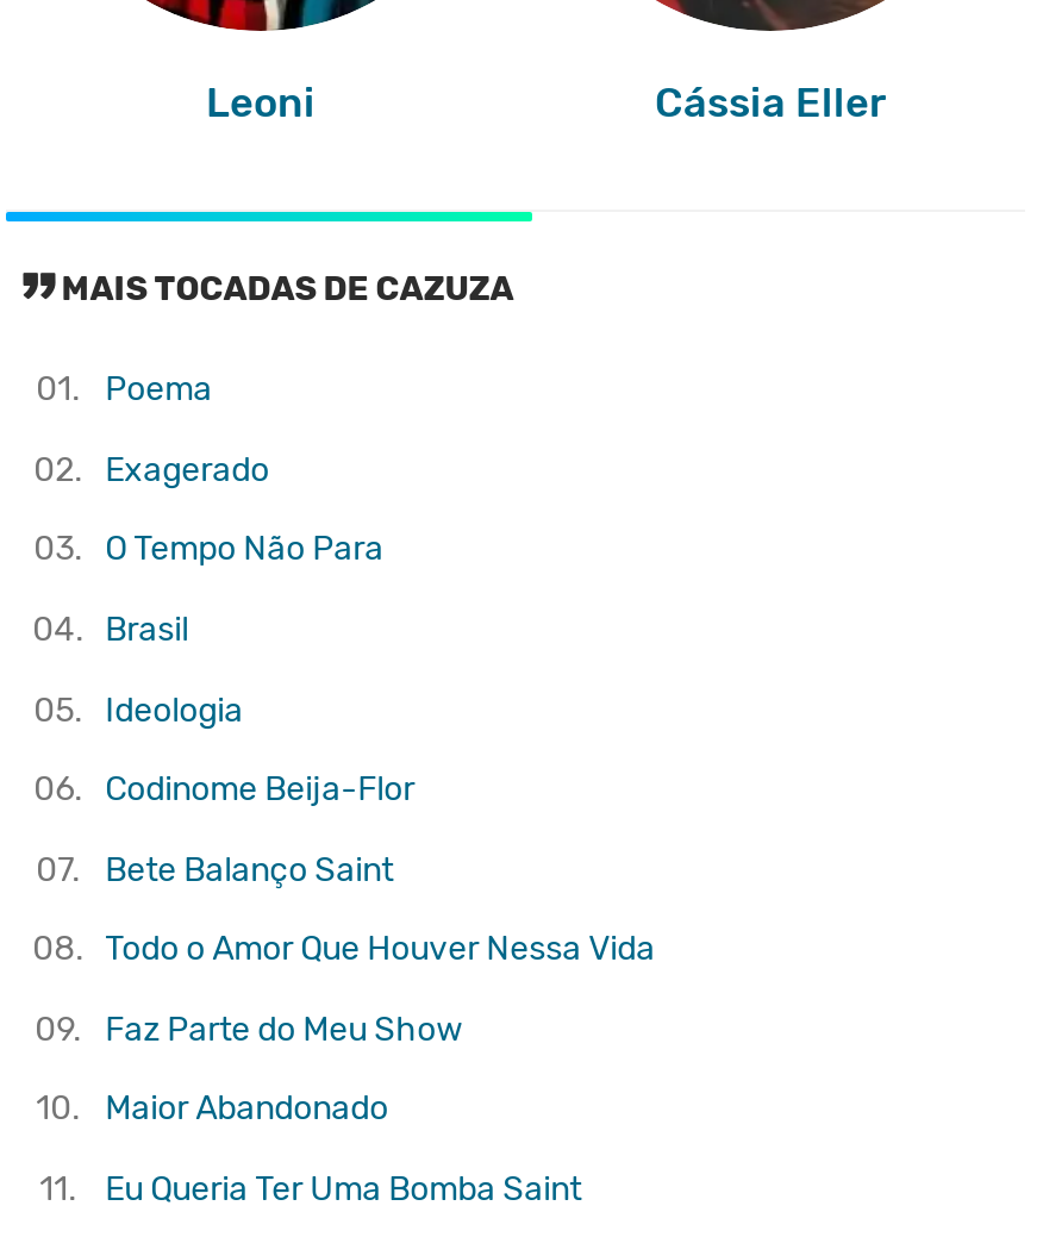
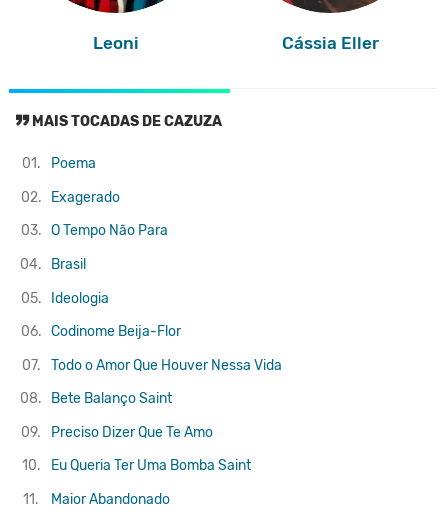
- 07. Bete Balanço Saint
+ 07. Todo o Amor Que Houver Nessa Vida

- 08. Todo o Amor Que Houver Nessa Vida
+ 08. Bete Balanço Saint

- 09. Faz Parte do Meu Show
+ 09. Preciso Dizer Que Te Amo

- 10. Maior Abandonado
+ 10. Eu Queria Ter Uma Bomba Saint

- Eu Queria Ter Uma Bomba Saint
+ Maior Abandonado
